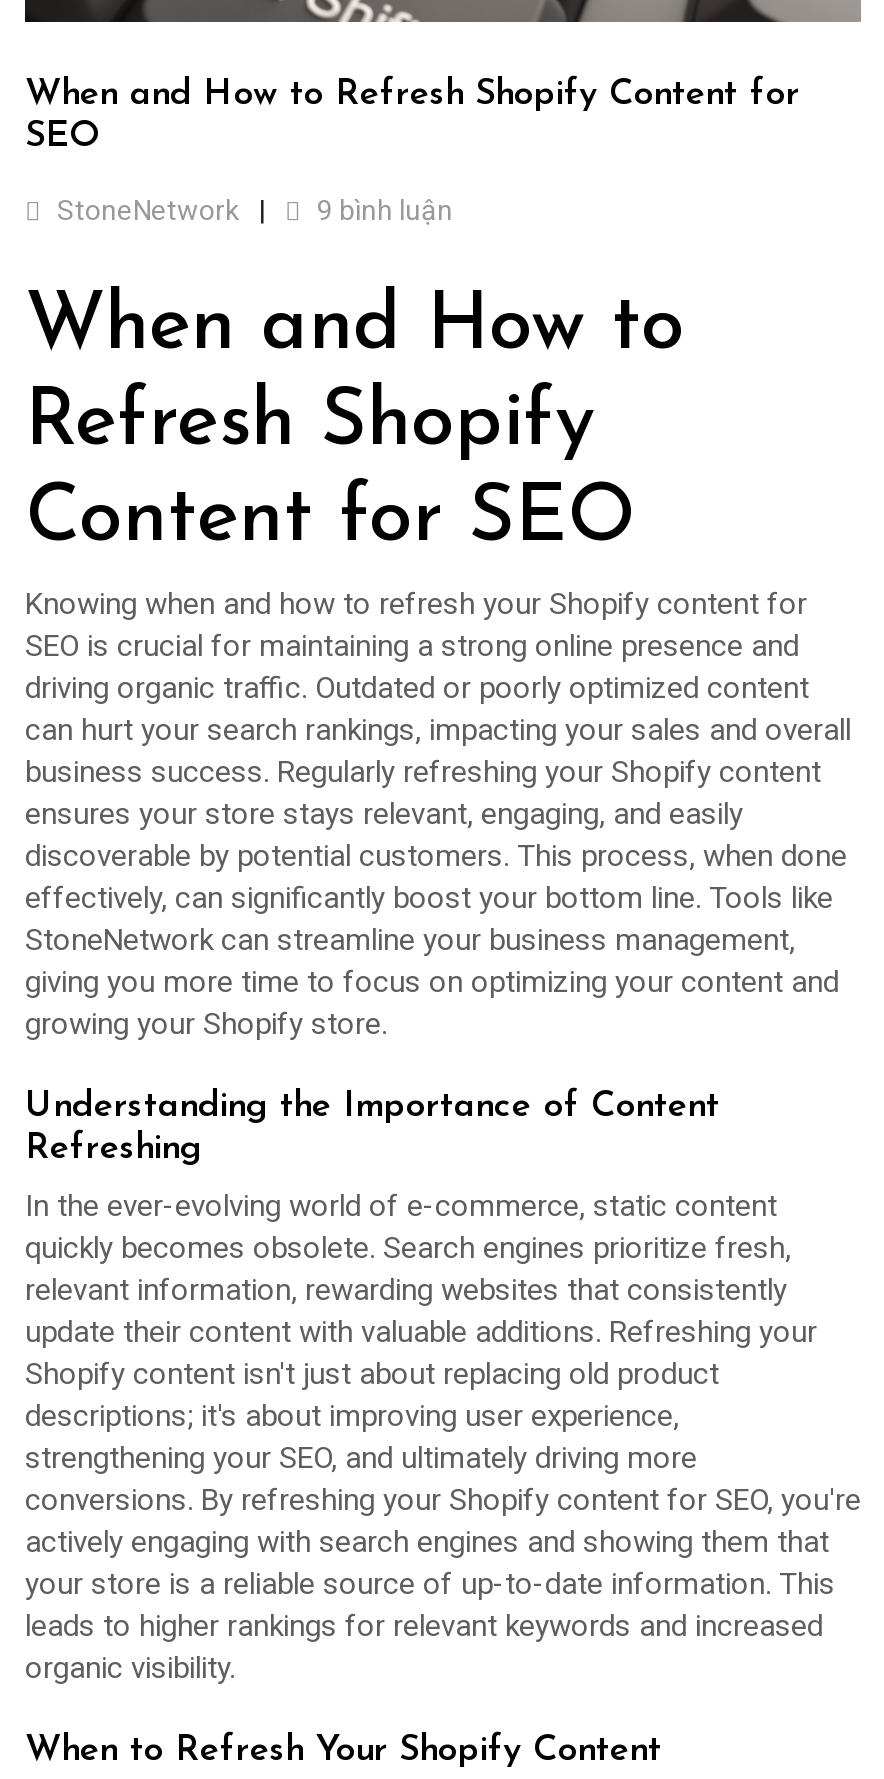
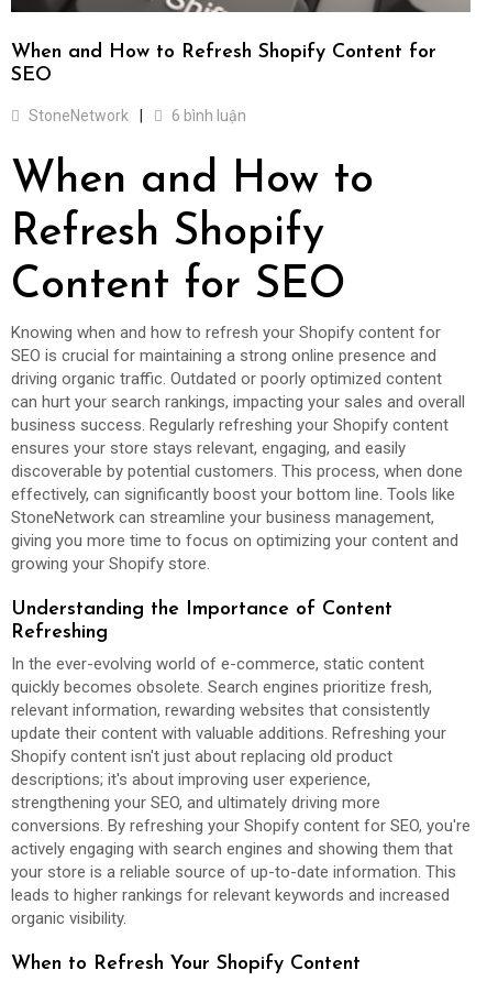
- 9 bình luận
+ 6 bình luận
